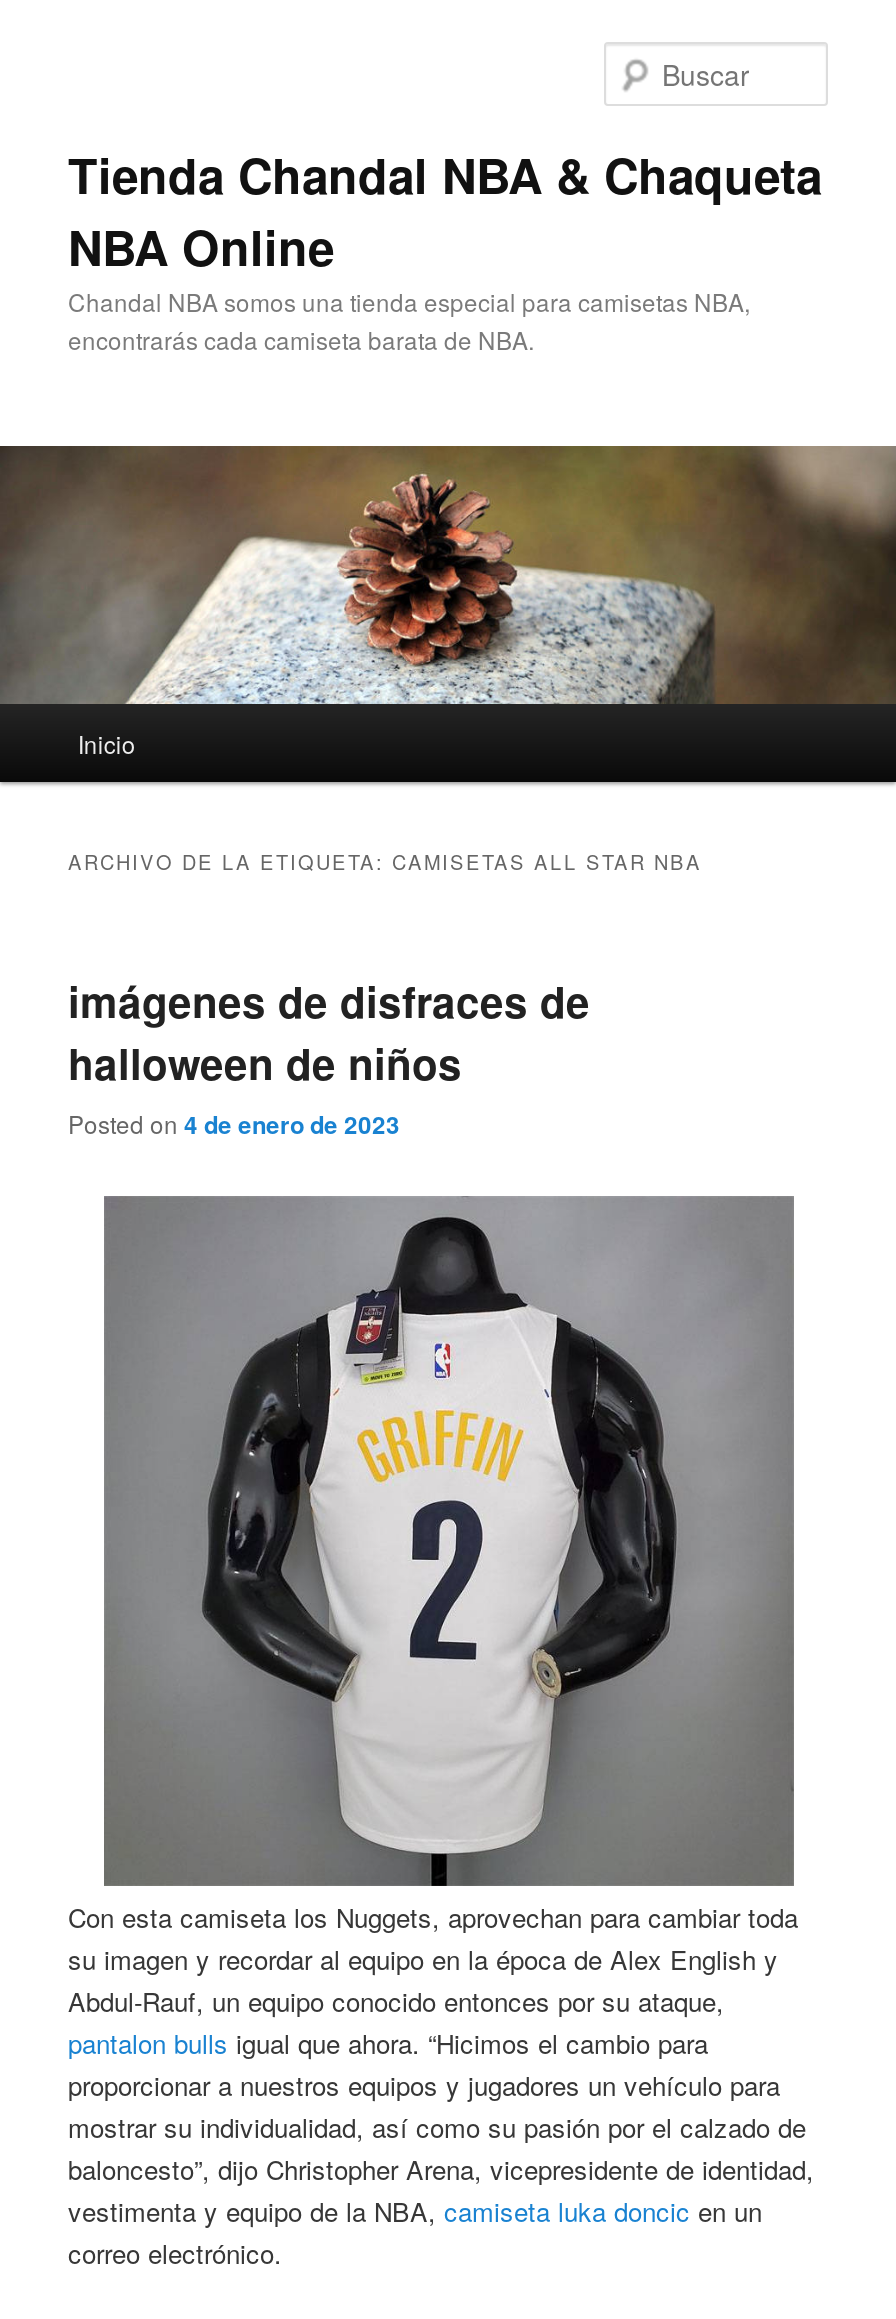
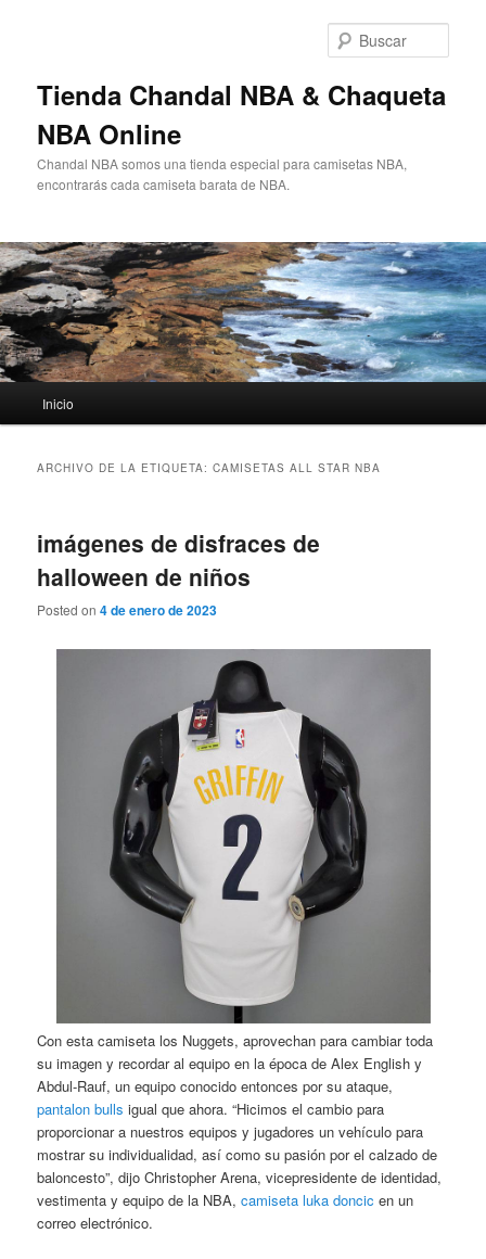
- [image]
+ [image]
